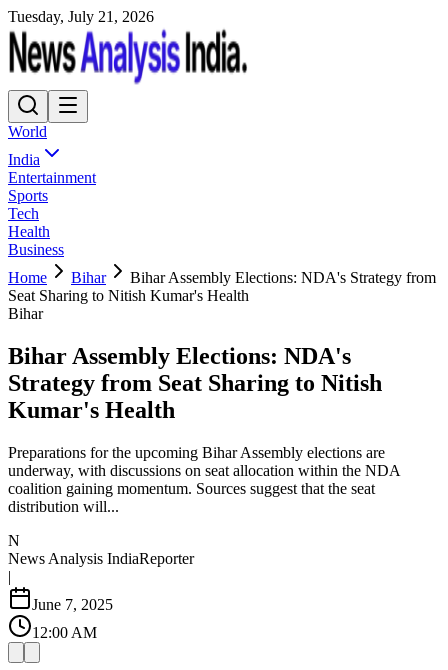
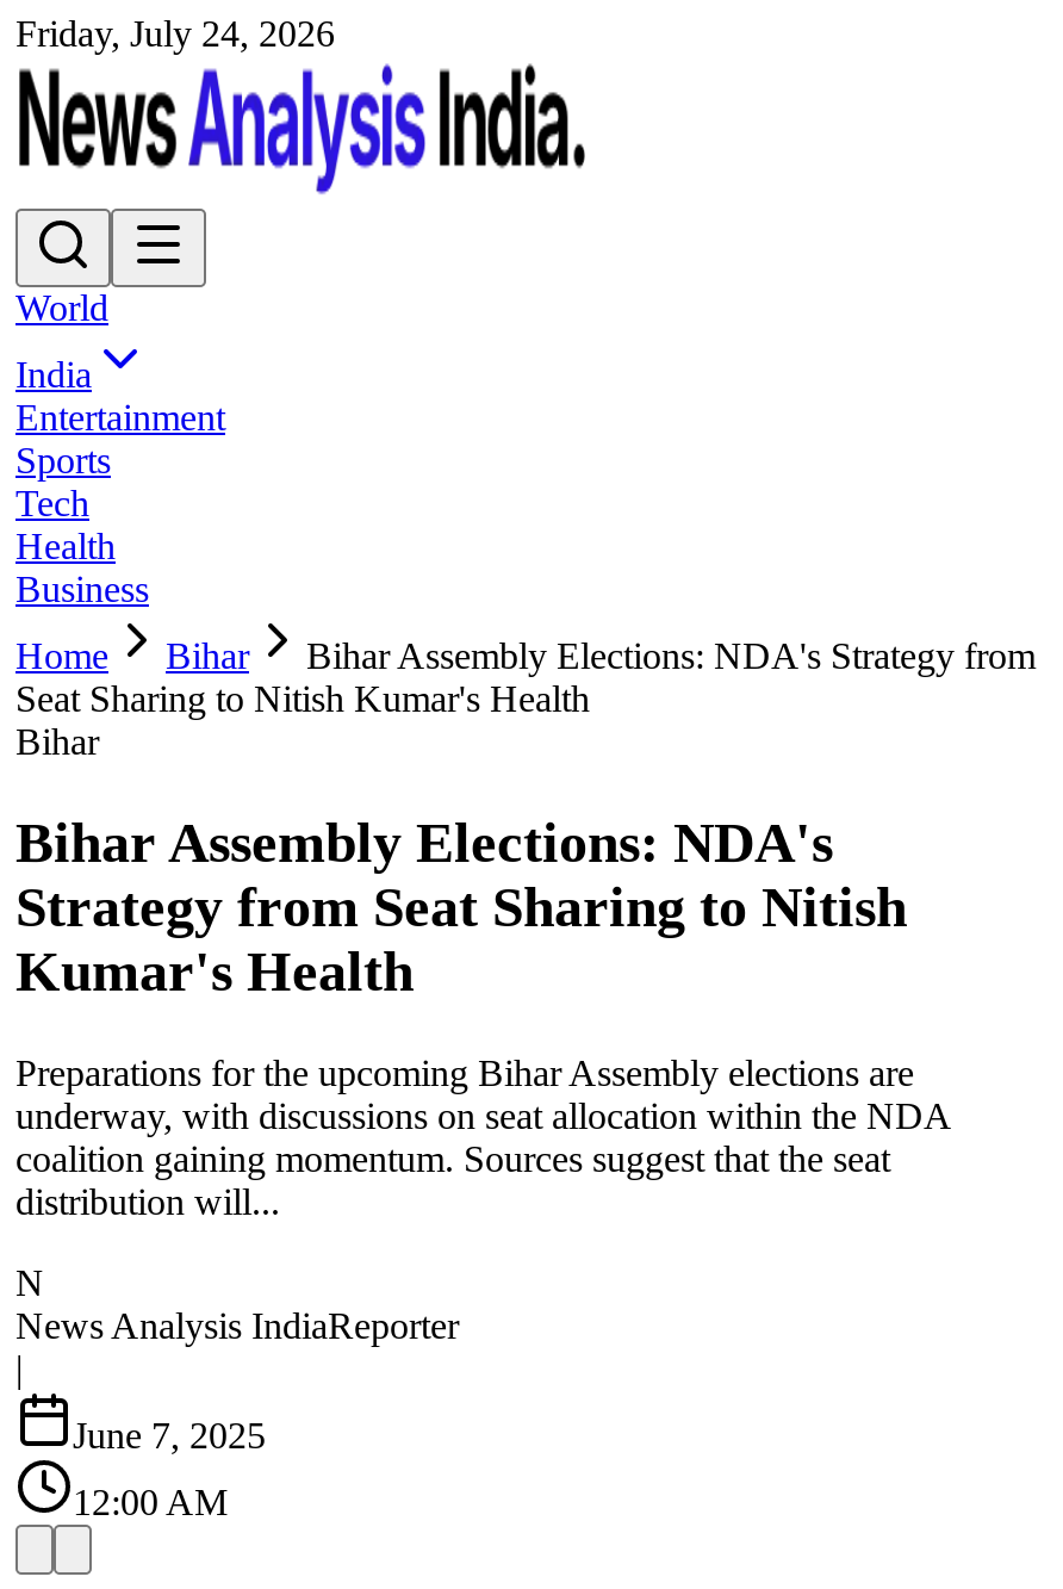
- Tuesday, July 21, 2026
+ Friday, July 24, 2026
